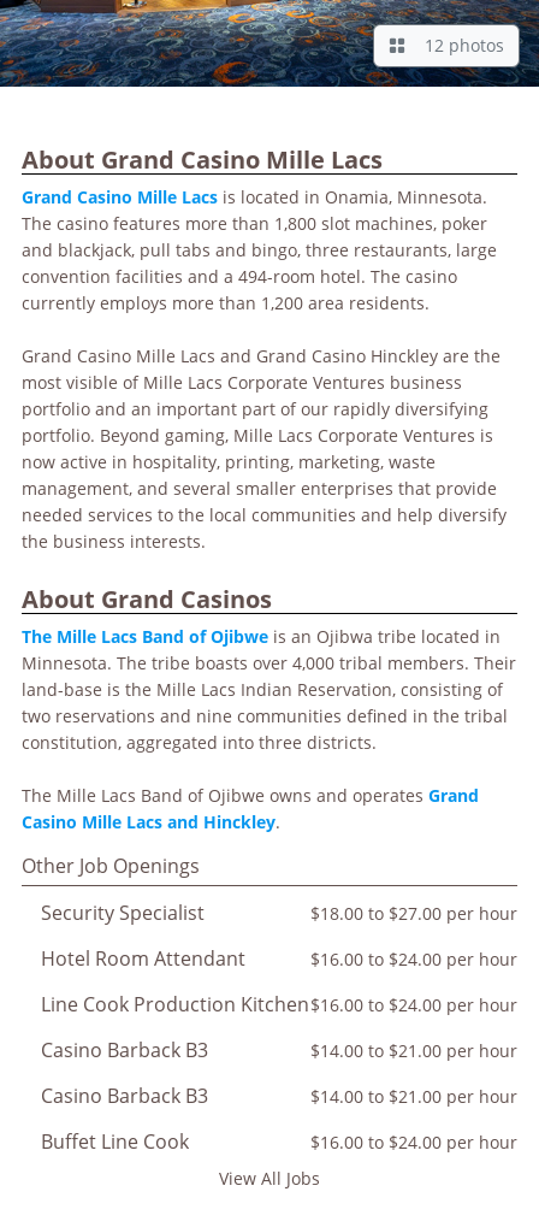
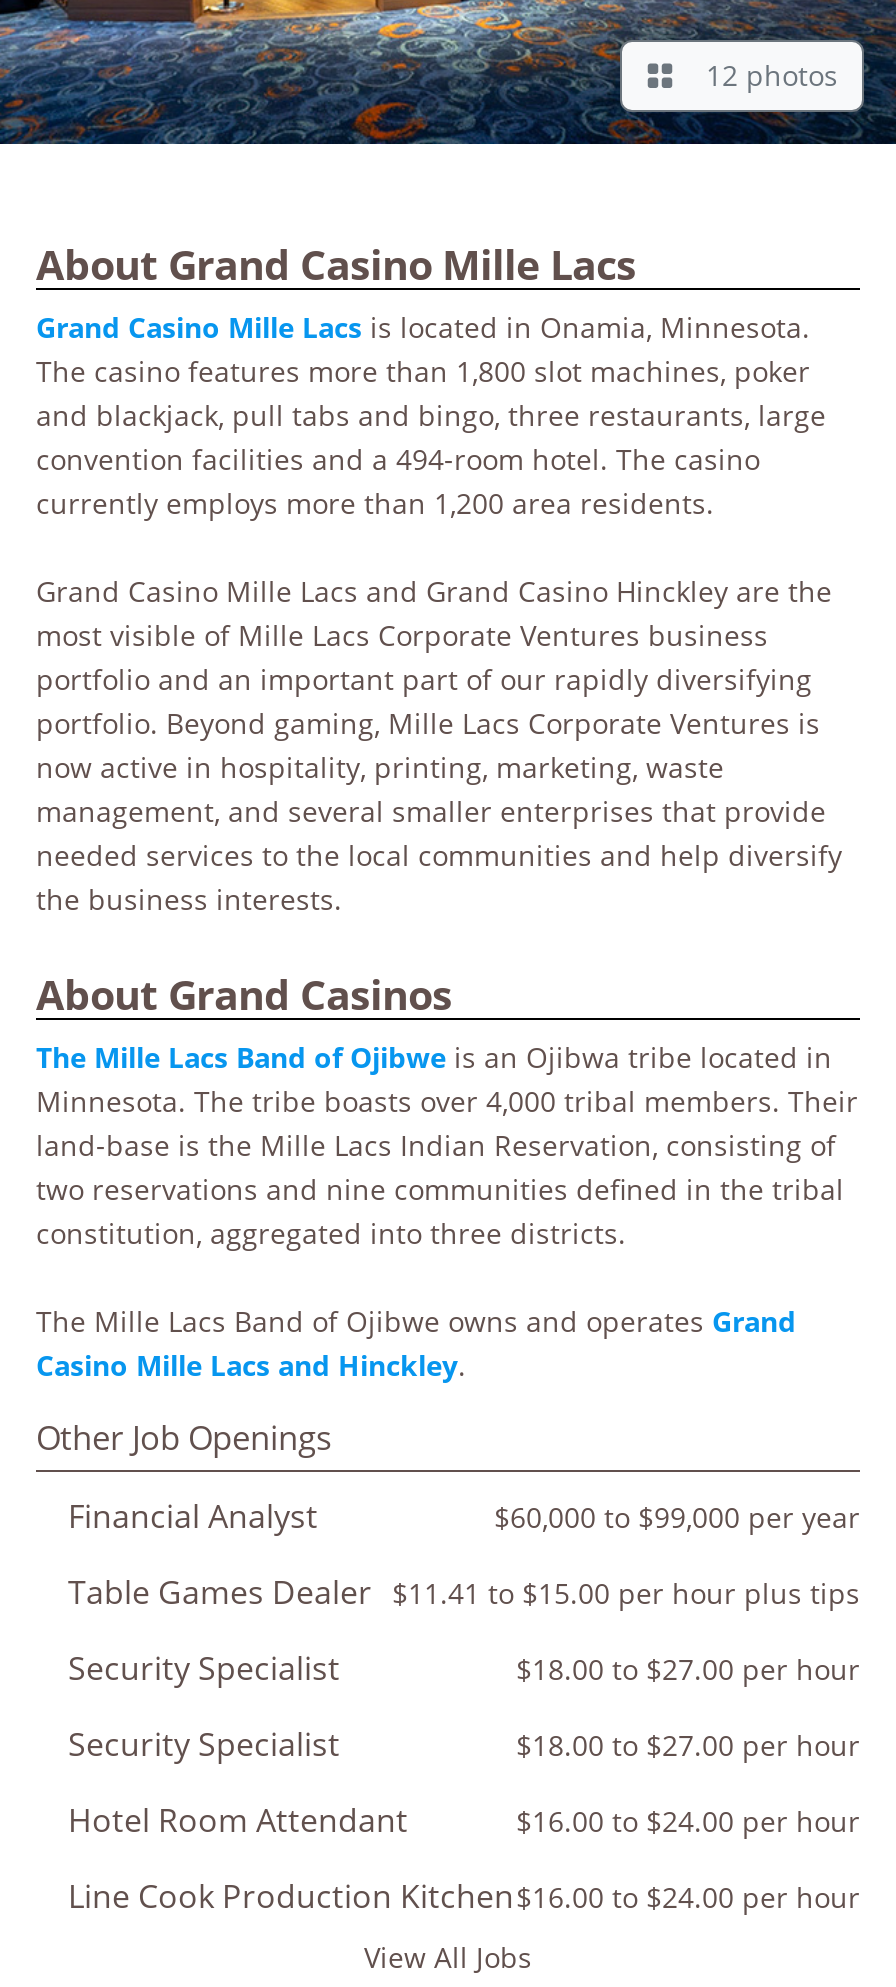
+ Financial Analyst
+ $60,000 to $99,000 per year
+ Table Games Dealer $11.41 to $15.00 per hour plus tips
+ Security Specialist
+ $18.00 to $27.00 per hour

moved down: Security Specialist | $18.00 to $27.00 per hour | Hotel Room Attendant | $16.00 to $24.00 per hour | Line Cook Production Kitchen$16.00 to $24.00 per hour

- Casino Barback B3
- $14.00 to $21.00 per hour
- Casino Barback B3
- $14.00 to $21.00 per hour
- Buffet Line Cook
- $16.00 to $24.00 per hour
